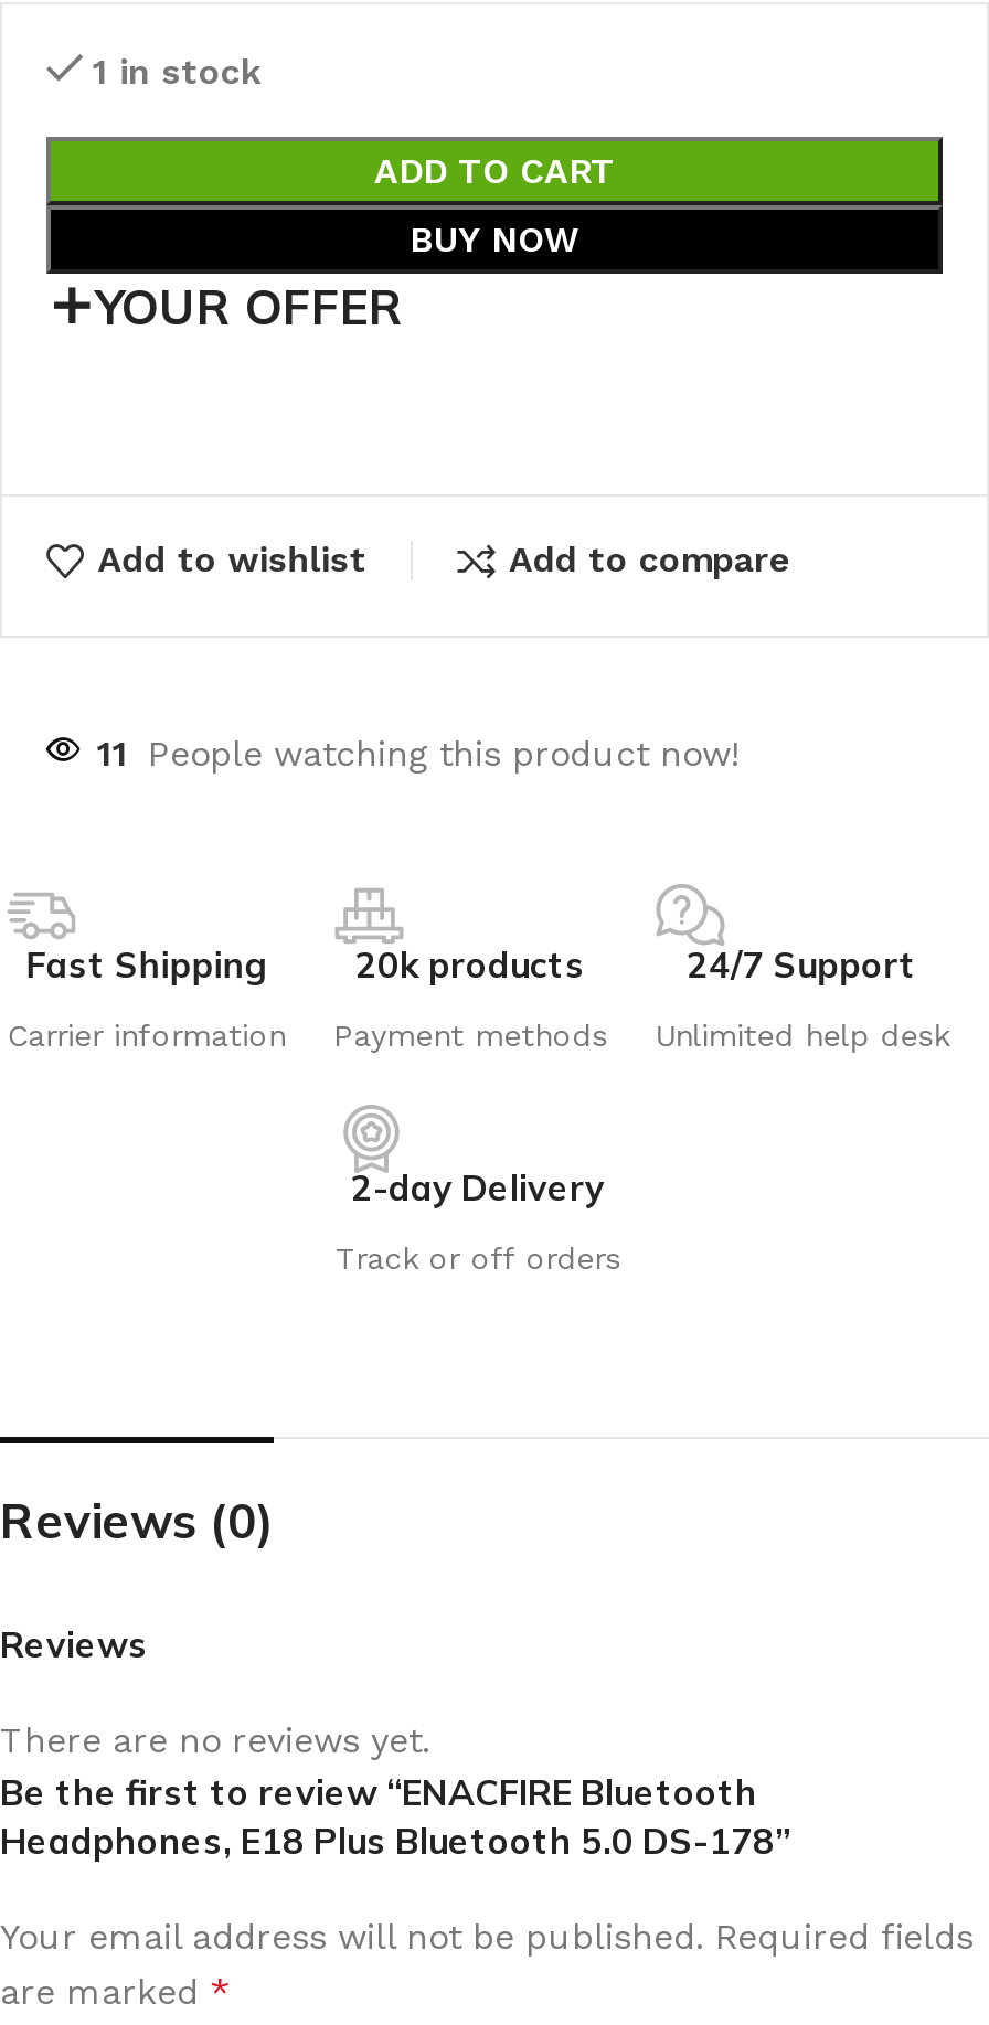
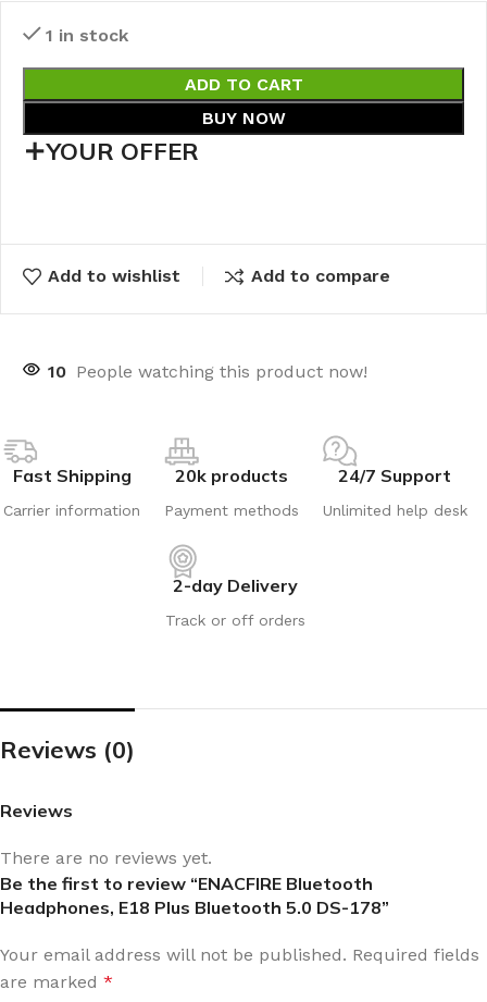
- 11 People watching this product now!
+ 10 People watching this product now!
